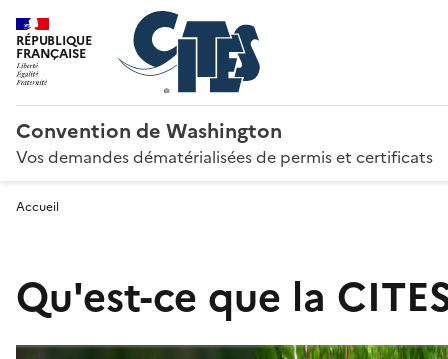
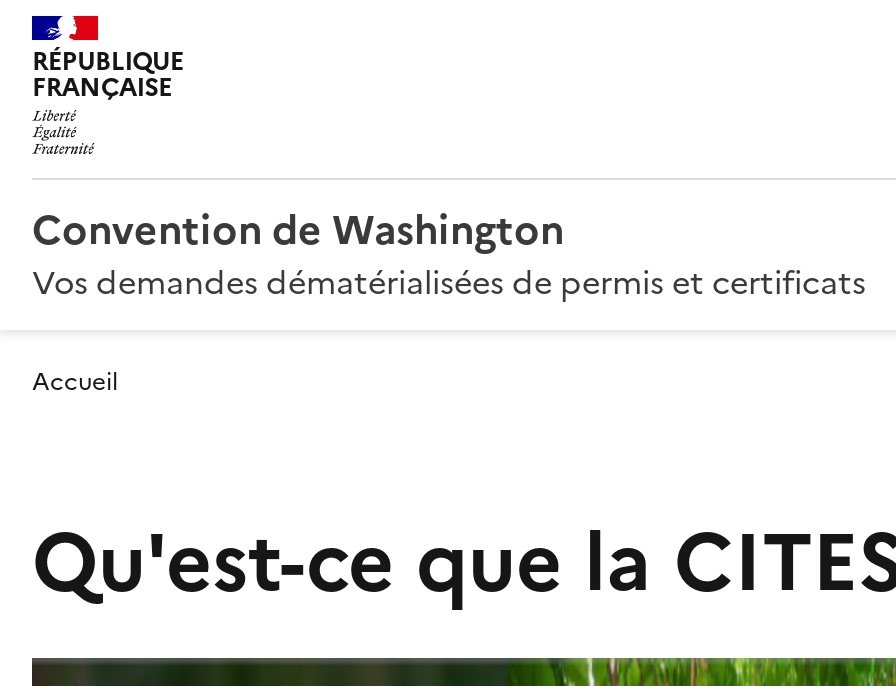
- [image]
